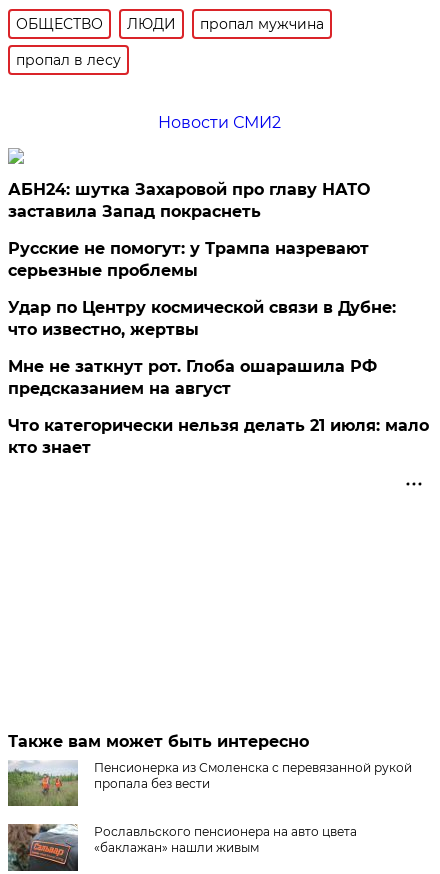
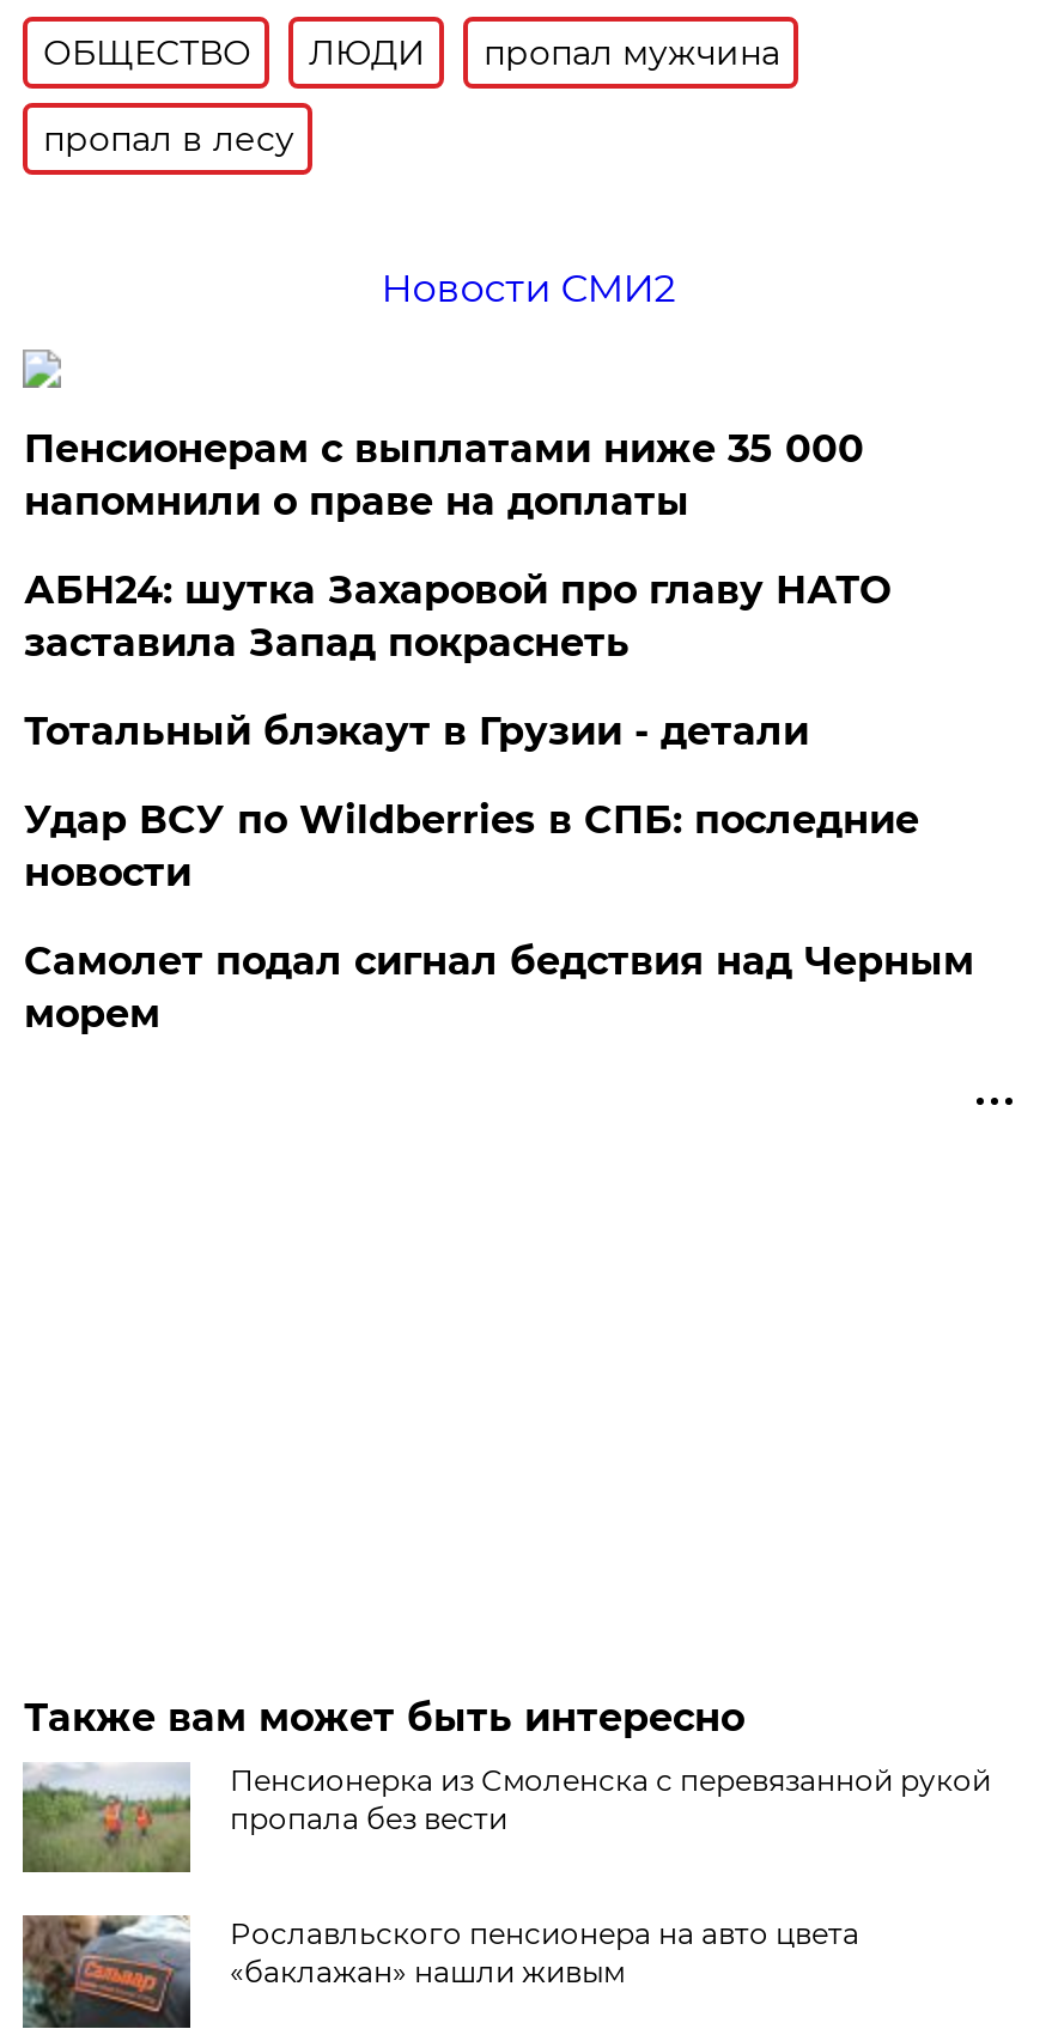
+ Пенсионерам с выплатами ниже 35 000
+ напомнили о праве на доплаты

moved down: АБН24: шутка Захаровой про главу НАТО | заставила Запад покраснеть

- Русские не помогут: у Трампа назревают
- серьезные проблемы
- Удар по Центру космической связи в Дубне:
- что известно, жертвы
- Мне не заткнут рот. Глоба ошарашила РФ
- предсказанием на август
- Что категорически нельзя делать 21 июля: мало
- кто знает
+ Тотальный блэкаут в Грузии - детали
+ Удар ВСУ по Wildberries в СПБ: последние
+ новости
+ Самолет подал сигнал бедствия над Черным
+ морем
